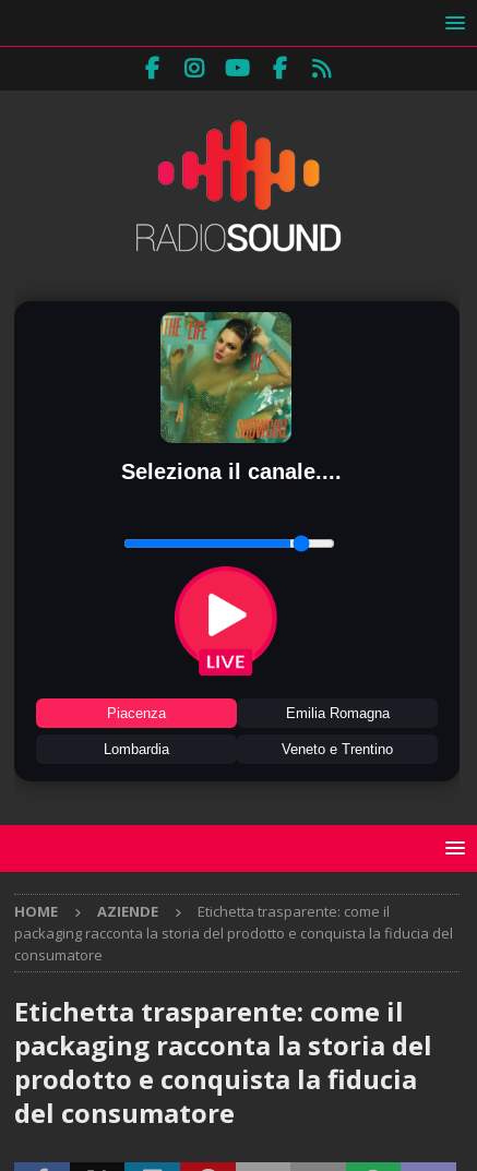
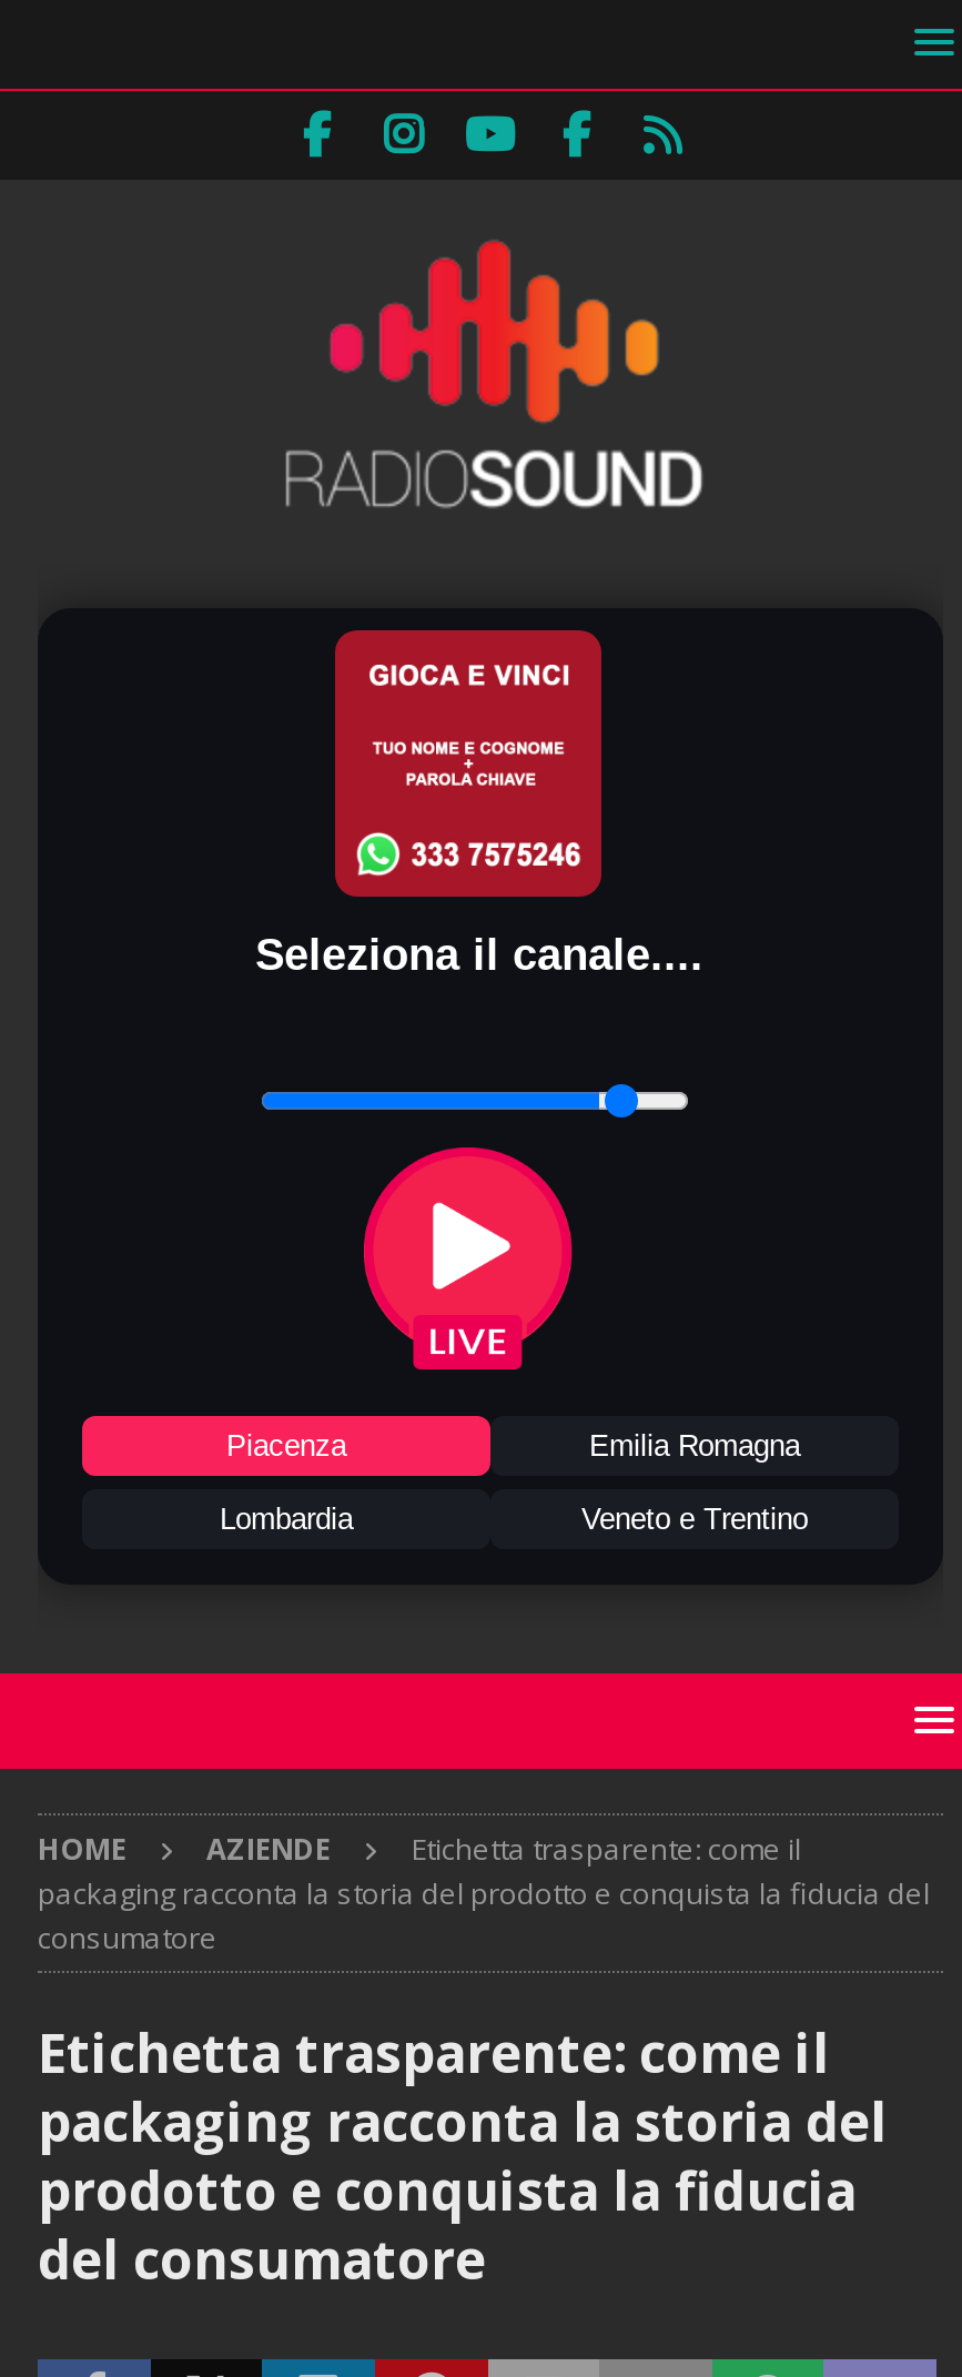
- [image]
+ [image]
